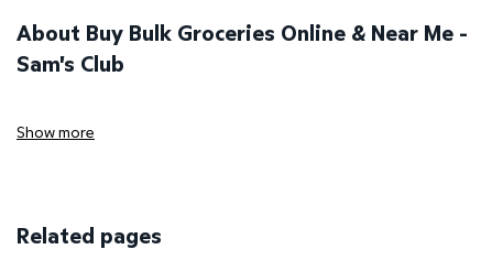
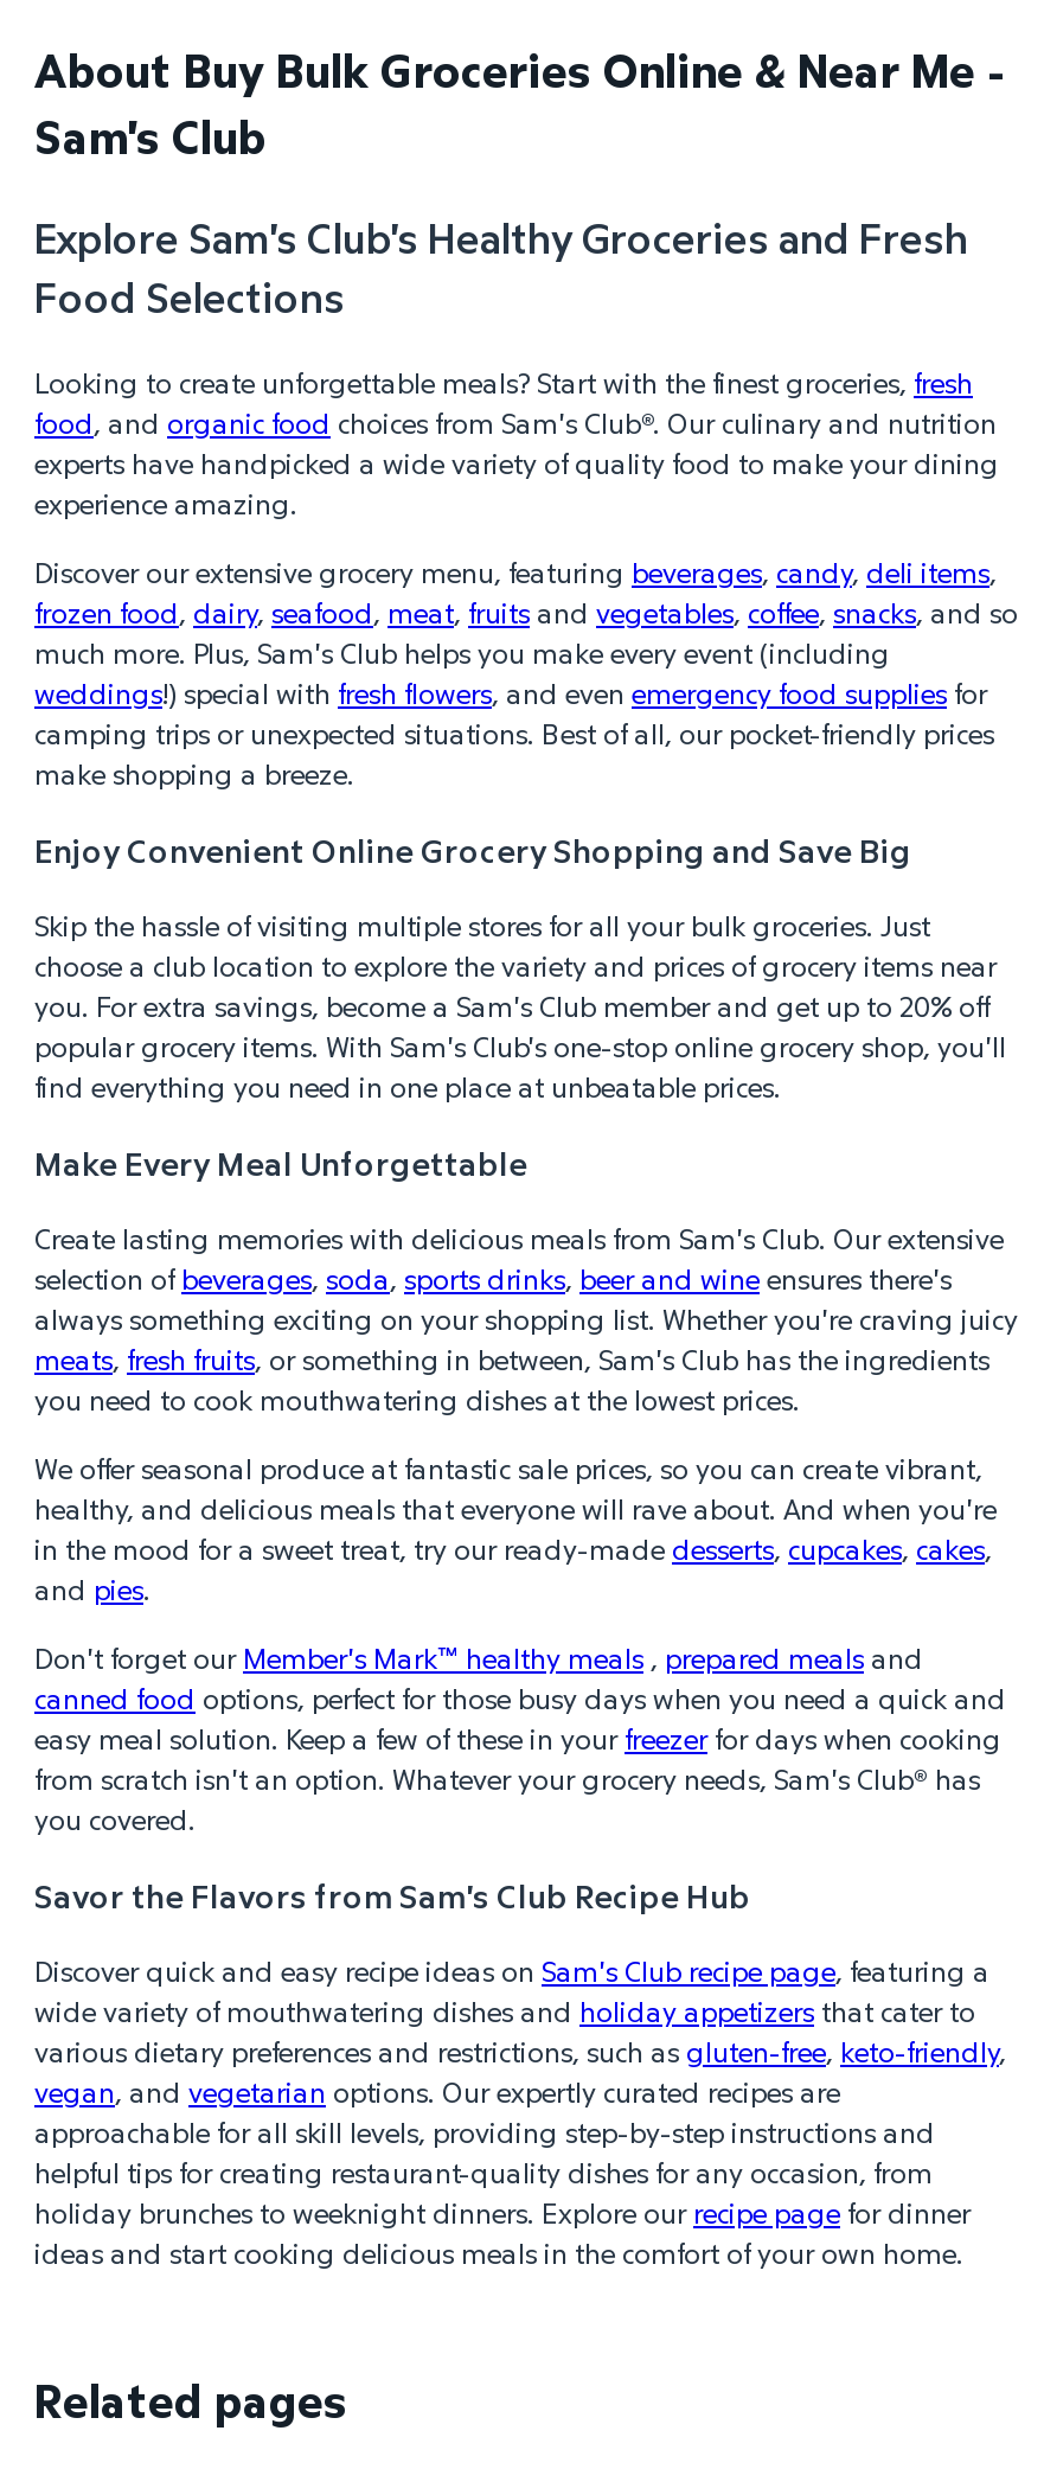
- Show more
+ Explore Sam's Club's Healthy Groceries and Fresh
+ Food Selections
+ Looking to create unforgettable meals? Start with the finest groceries, fresh
+ food, and organic food choices from Sam's Club®. Our culinary and nutrition
+ experts have handpicked a wide variety of quality food to make your dining
+ experience amazing.
+ Discover our extensive grocery menu, featuring beverages, candy, deli items,
+ frozen food, dairy, seafood, meat, fruits and vegetables, coffee, snacks, and so
+ much more. Plus, Sam's Club helps you make every event (including
+ weddings!) special with fresh flowers, and even emergency food supplies for
+ camping trips or unexpected situations. Best of all, our pocket-friendly prices
+ make shopping a breeze.
+ Enjoy Convenient Online Grocery Shopping and Save Big
+ Skip the hassle of visiting multiple stores for all your bulk groceries. Just
+ choose a club location to explore the variety and prices of grocery items near
+ you. For extra savings, become a Sam's Club member and get up to 20% off
+ popular grocery items. With Sam's Club's one-stop online grocery shop, you'll
+ find everything you need in one place at unbeatable prices.
+ Make Every Meal Unforgettable
+ Create lasting memories with delicious meals from Sam's Club. Our extensive
+ selection of beverages, soda, sports drinks, beer and wine ensures there's
+ always something exciting on your shopping list. Whether you're craving juicy
+ meats, fresh fruits, or something in between, Sam's Club has the ingredients
+ you need to cook mouthwatering dishes at the lowest prices.
+ We offer seasonal produce at fantastic sale prices, so you can create vibrant,
+ healthy, and delicious meals that everyone will rave about. And when you're
+ in the mood for a sweet treat, try our ready-made desserts, cupcakes, cakes,
+ and pies.
+ Don't forget our Member's Mark™ healthy meals, prepared meals and
+ canned food options, perfect for those busy days when you need a quick and
+ easy meal solution. Keep a few of these in your freezer for days when cooking
+ from scratch isn't an option. Whatever your grocery needs, Sam's Club® has
+ you covered.
+ Savor the Flavors from Sam's Club Recipe Hub
+ Discover quick and easy recipe ideas on Sam's Club recipe page, featuring a
+ wide variety of mouthwatering dishes and holiday appetizers that cater to
+ various dietary preferences and restrictions, such as gluten-free, keto-friendly,
+ vegan, and vegetarian options. Our expertly curated recipes are
+ approachable for all skill levels, providing step-by-step instructions and
+ helpful tips for creating restaurant-quality dishes for any occasion, from
+ holiday brunches to weeknight dinners. Explore our recipe page for dinner
+ ideas and start cooking delicious meals in the comfort of your own home.
